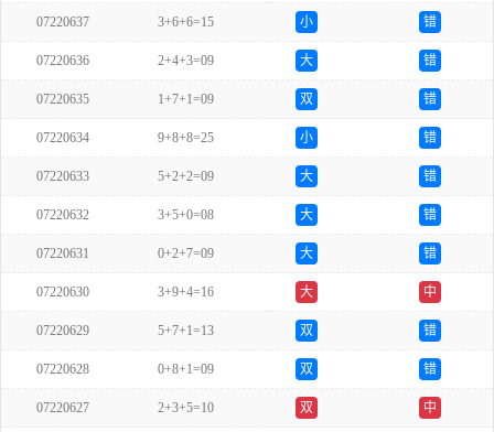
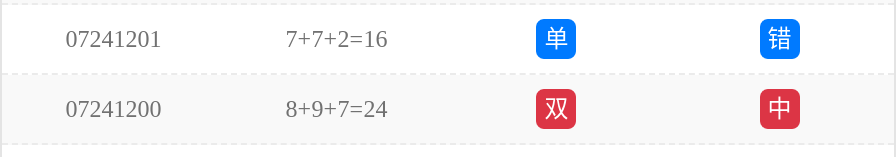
- 07220637
- 3+6+6=15
- 小
+ 07241201
+ 7+7+2=16
+ 单

- 07220636
- 2+4+3=09
- 大
- 错
- 07220635
- 1+7+1=09
- 双
- 错
- 07220634
- 9+8+8=25
- 小
- 错
- 07220633
- 5+2+2=09
- 大
- 错
- 07220632
- 3+5+0=08
- 大
- 错
- 07220631
- 0+2+7=09
- 大
- 错
- 07220630
- 3+9+4=16
- 大
- 中
- 07220629
- 5+7+1=13
- 双
- 错
- 07220628
- 0+8+1=09
- 双
- 错
- 07220627
- 2+3+5=10
+ 07241200
+ 8+9+7=24
